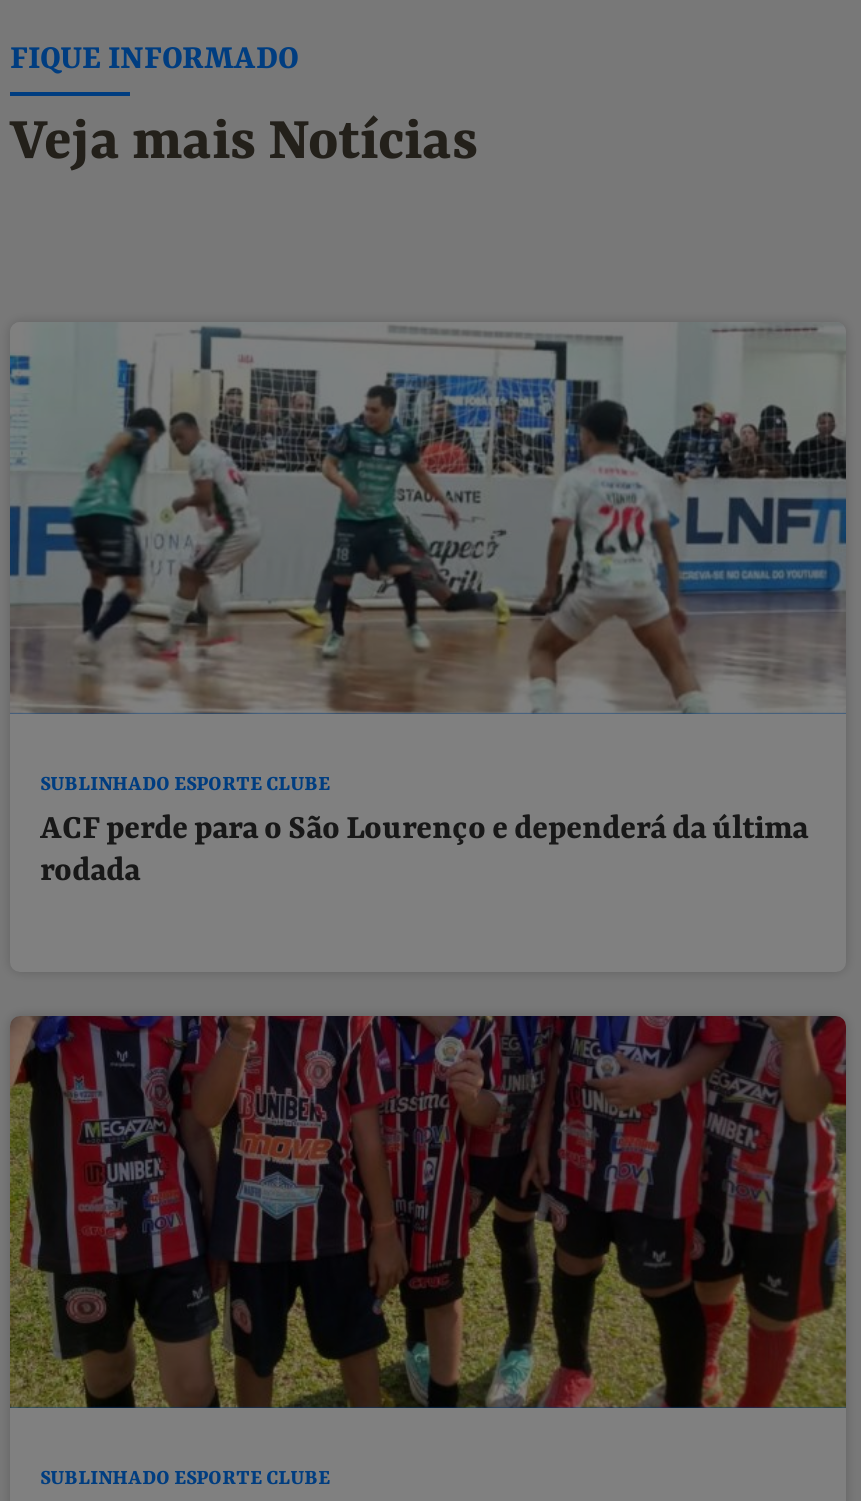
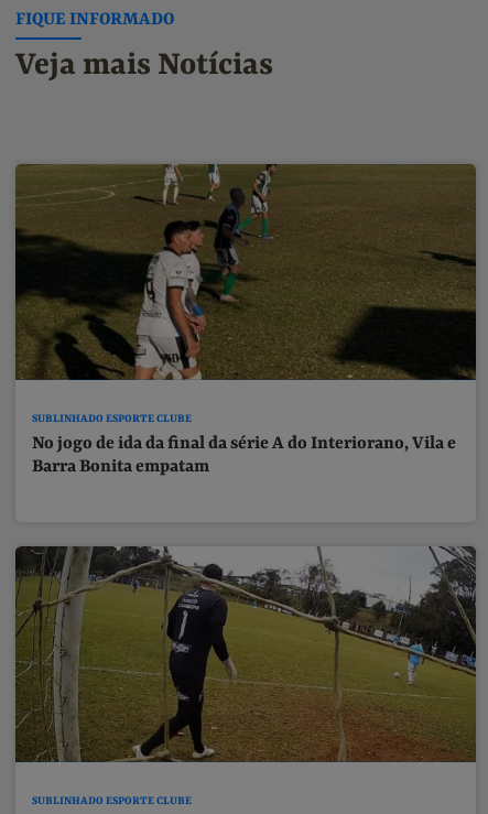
- [image]
+ [image]

- ACF perde para o São Lourenço e dependerá da última
- rodada
+ No jogo de ida da final da série A do Interiorano, Vila e
+ Barra Bonita empatam

- [image]
+ [image]
